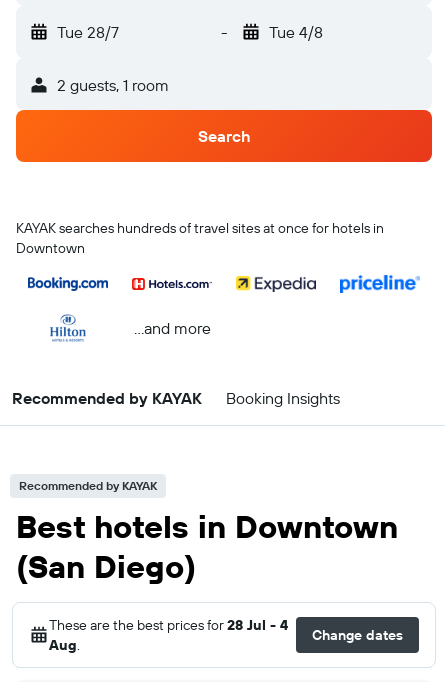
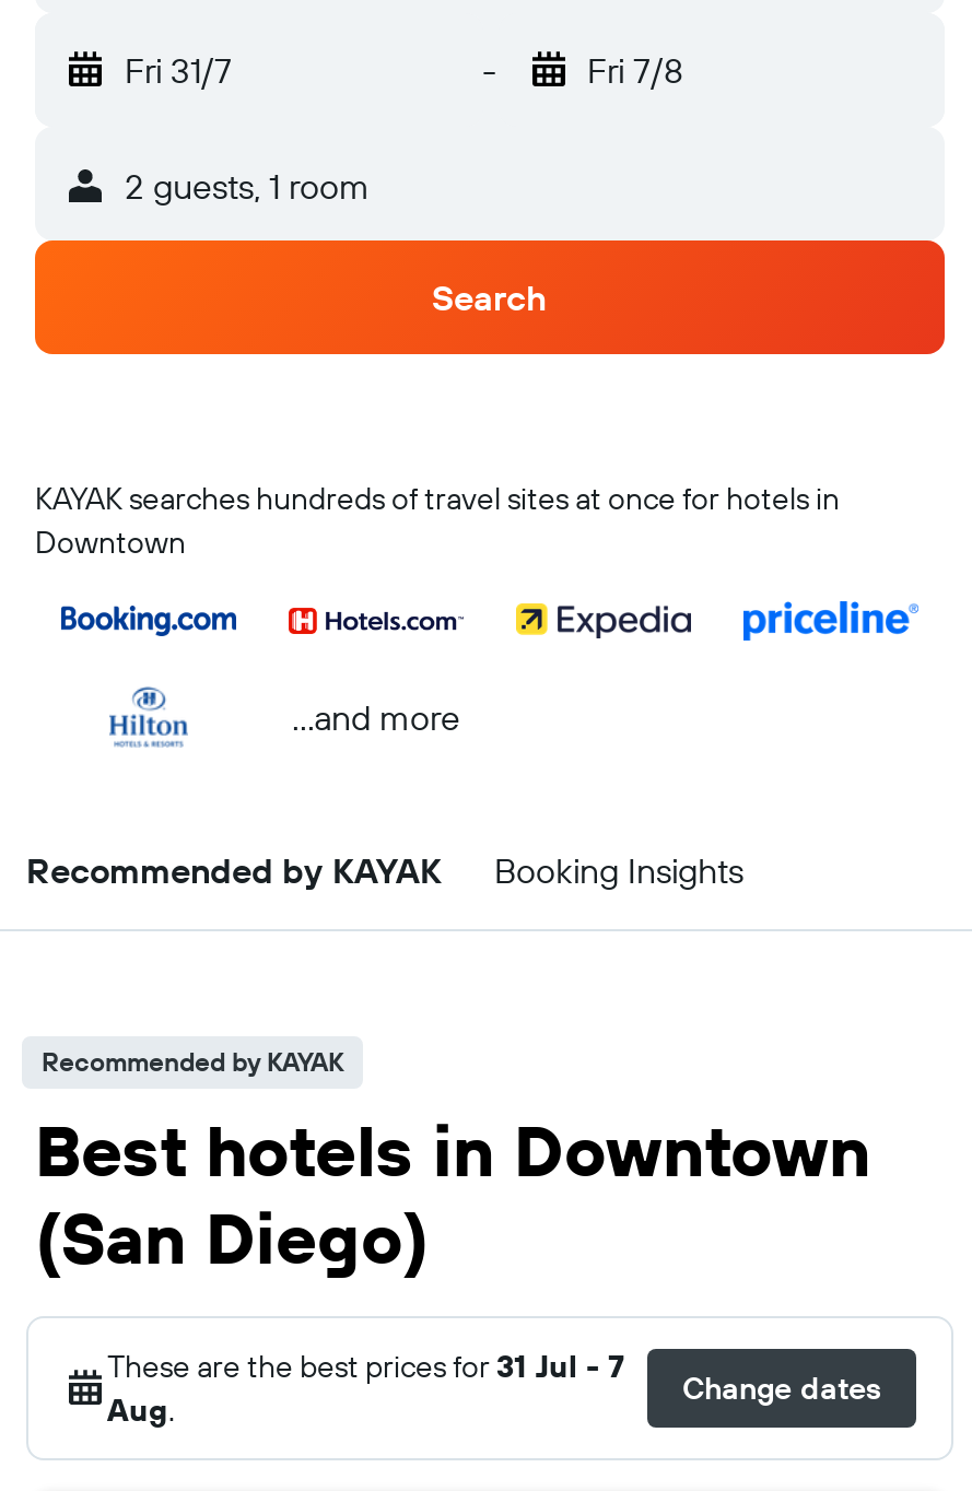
- Tue 28/7
+ Fri 31/7

- Tue 4/8
+ Fri 7/8

- These are the best prices for 28 Jul - 4
+ These are the best prices for 31 Jul - 7
